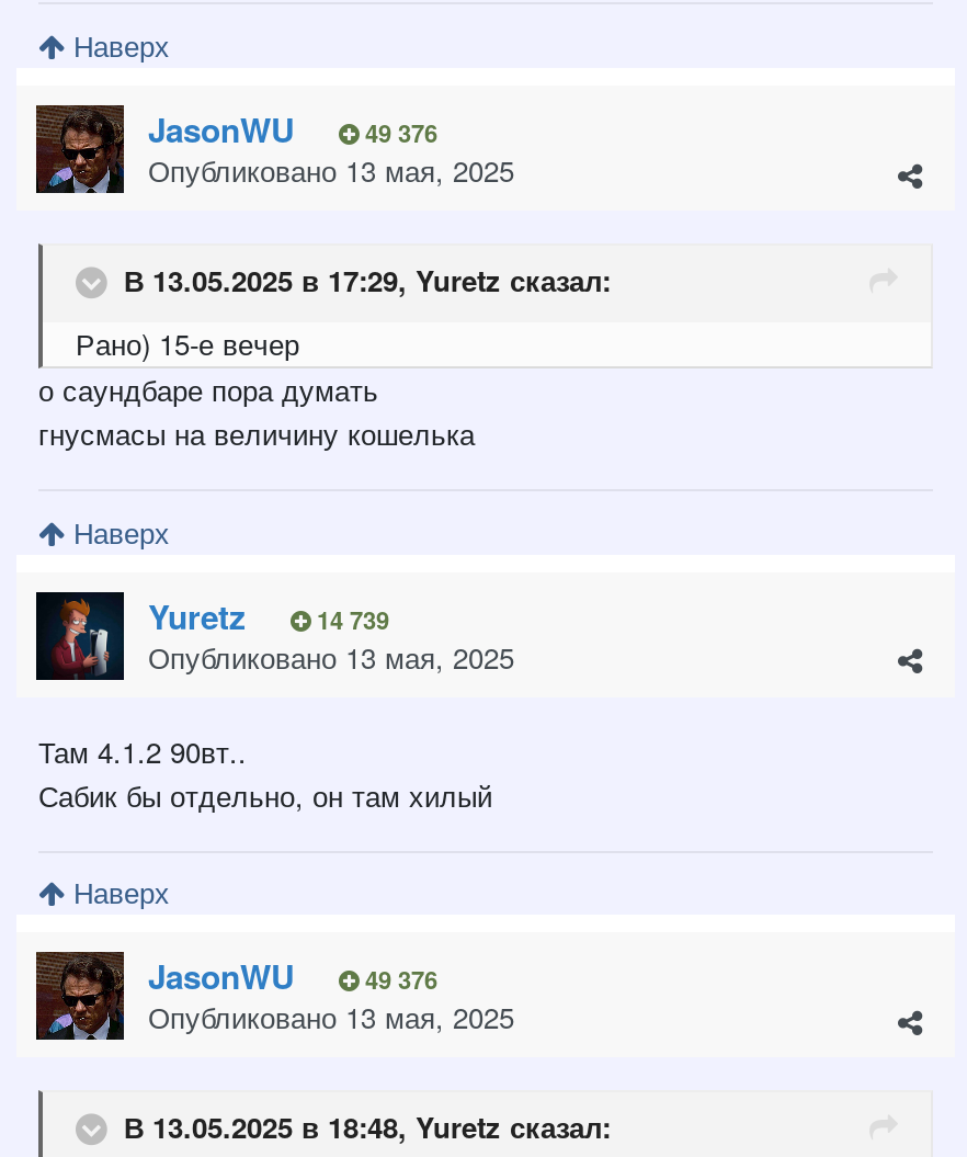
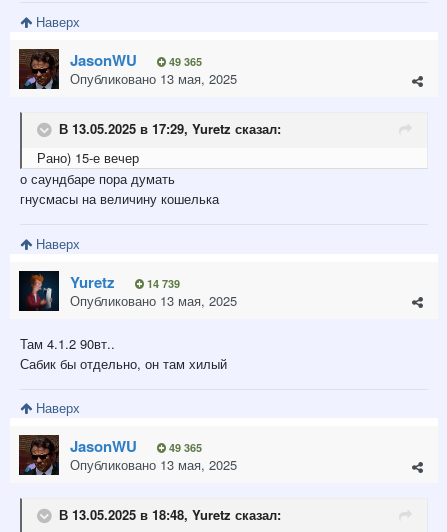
- JasonWU 49 376
+ JasonWU 49 365

- JasonWU 49 376
+ JasonWU 49 365
